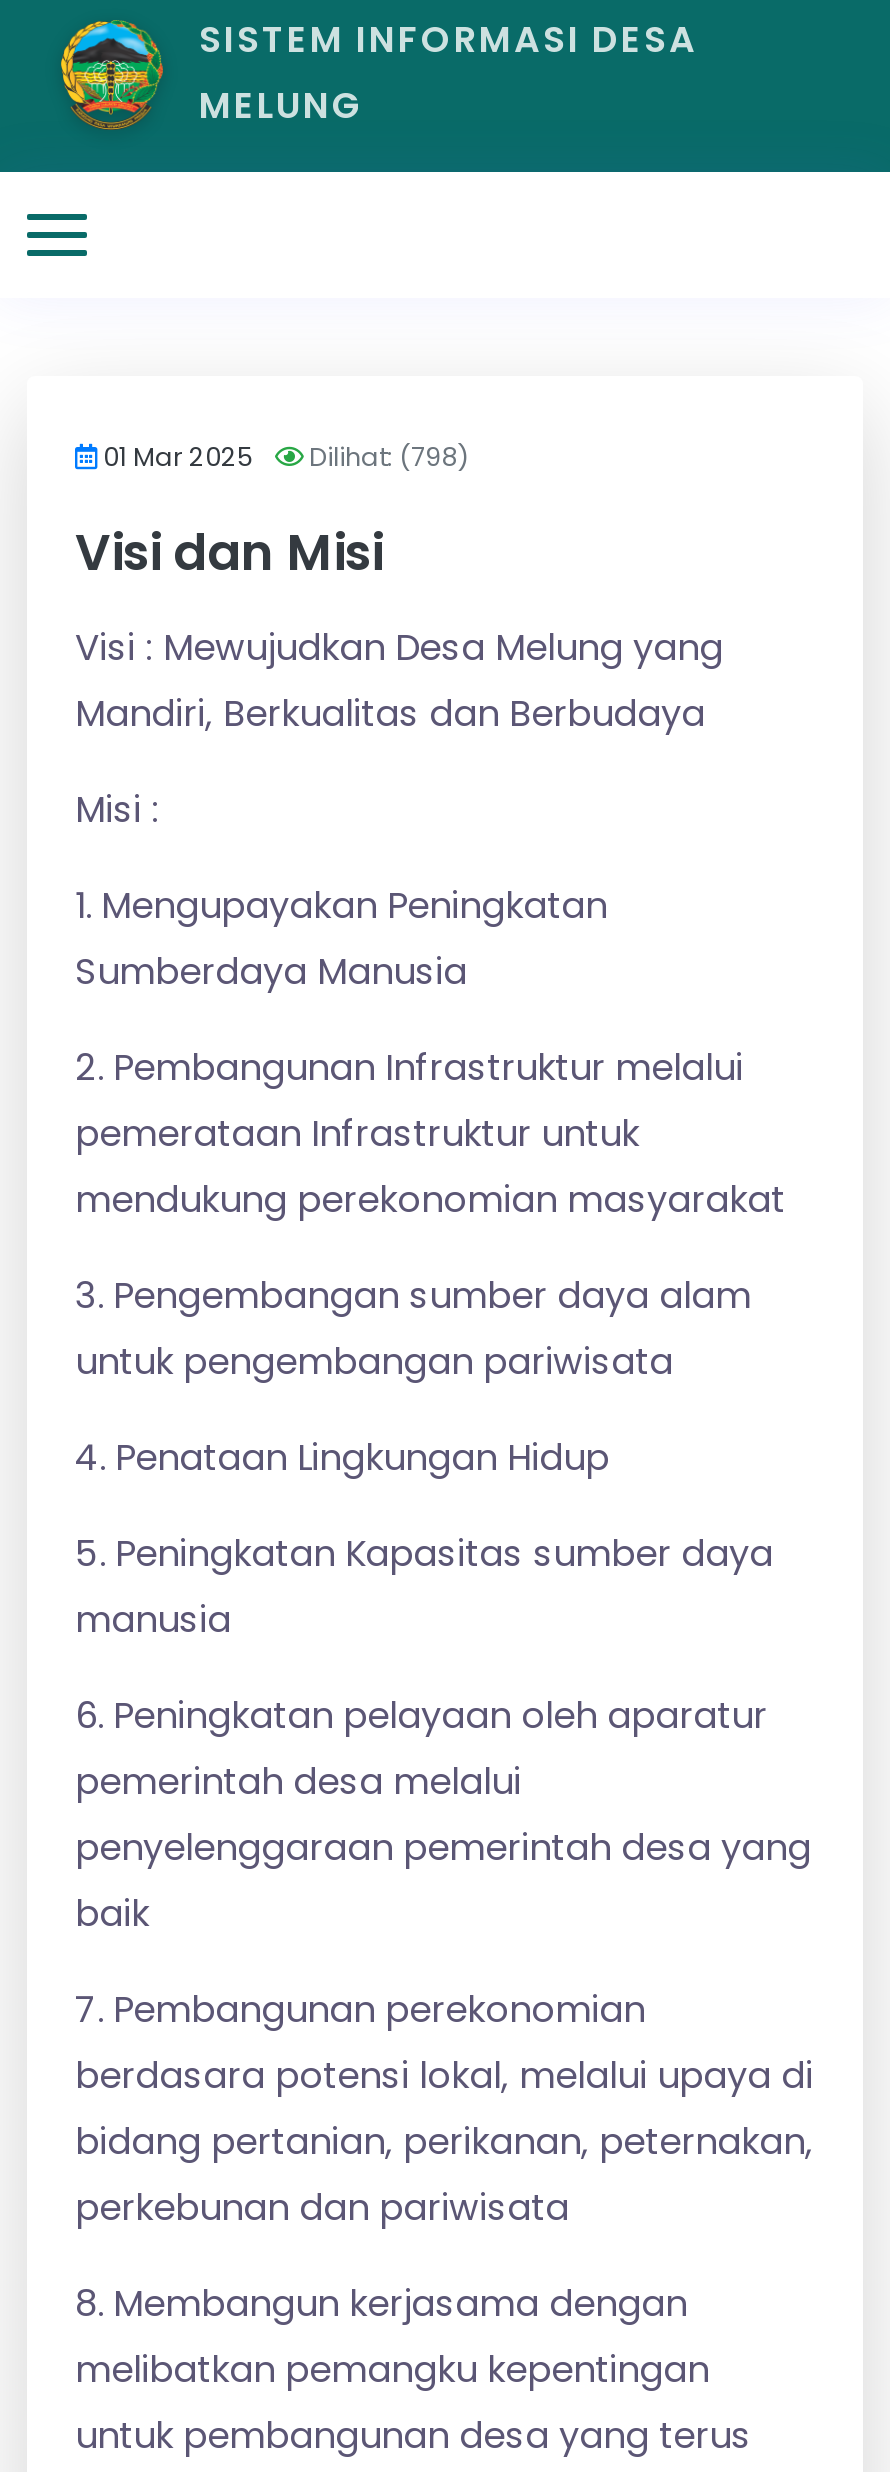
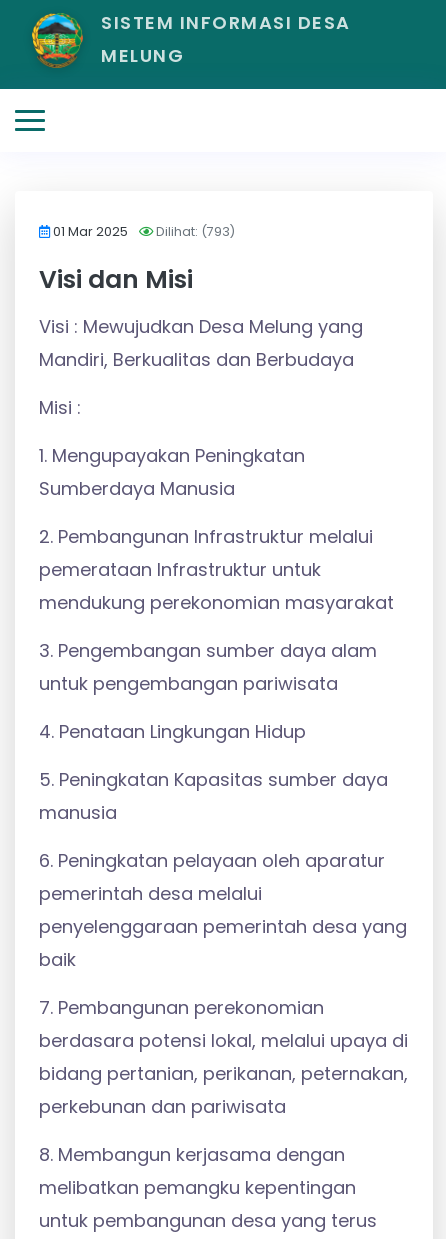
- 01 Mar 2025 Dilihat: (798)
+ 01 Mar 2025 Dilihat: (793)
